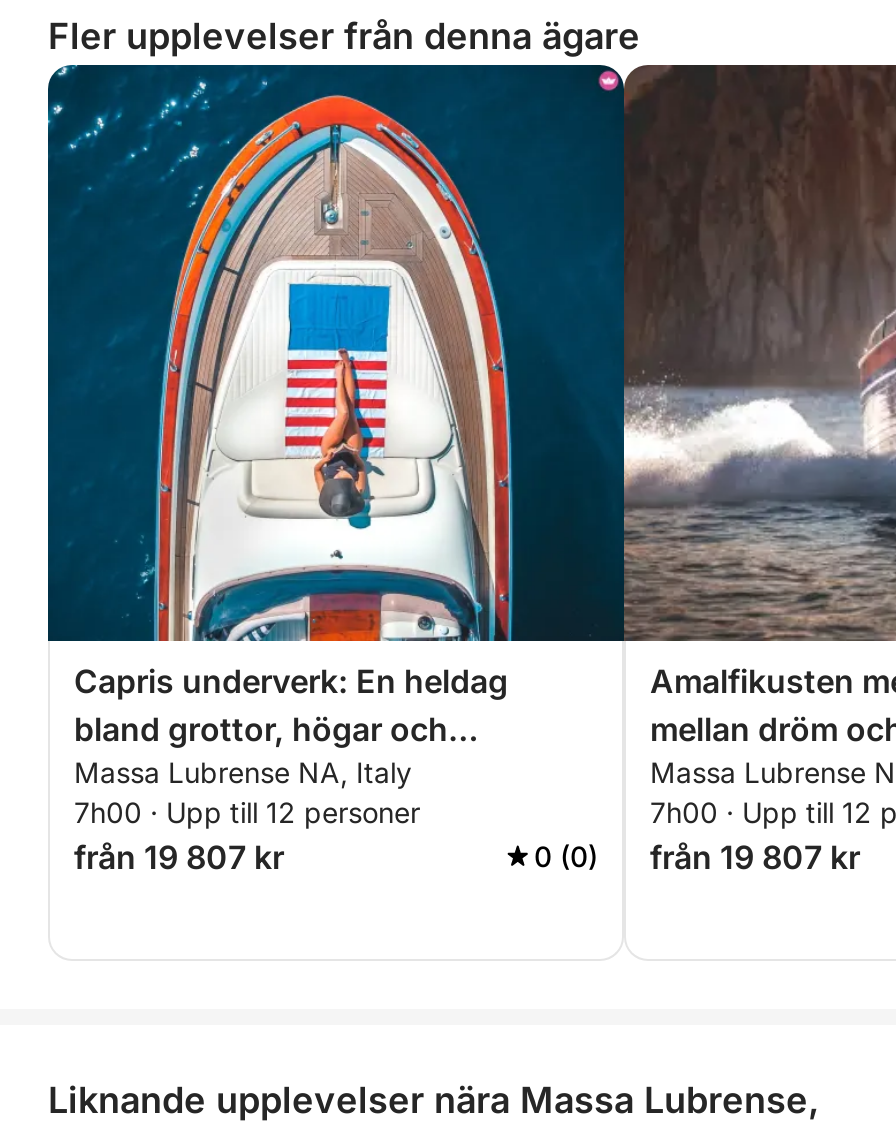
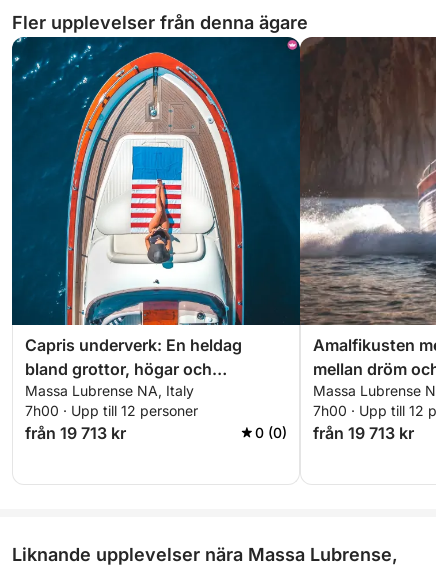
- från 19 807 kr
+ från 19 713 kr

- 0 (0) från 19 807 kr
+ 0 (0) från 19 713 kr
